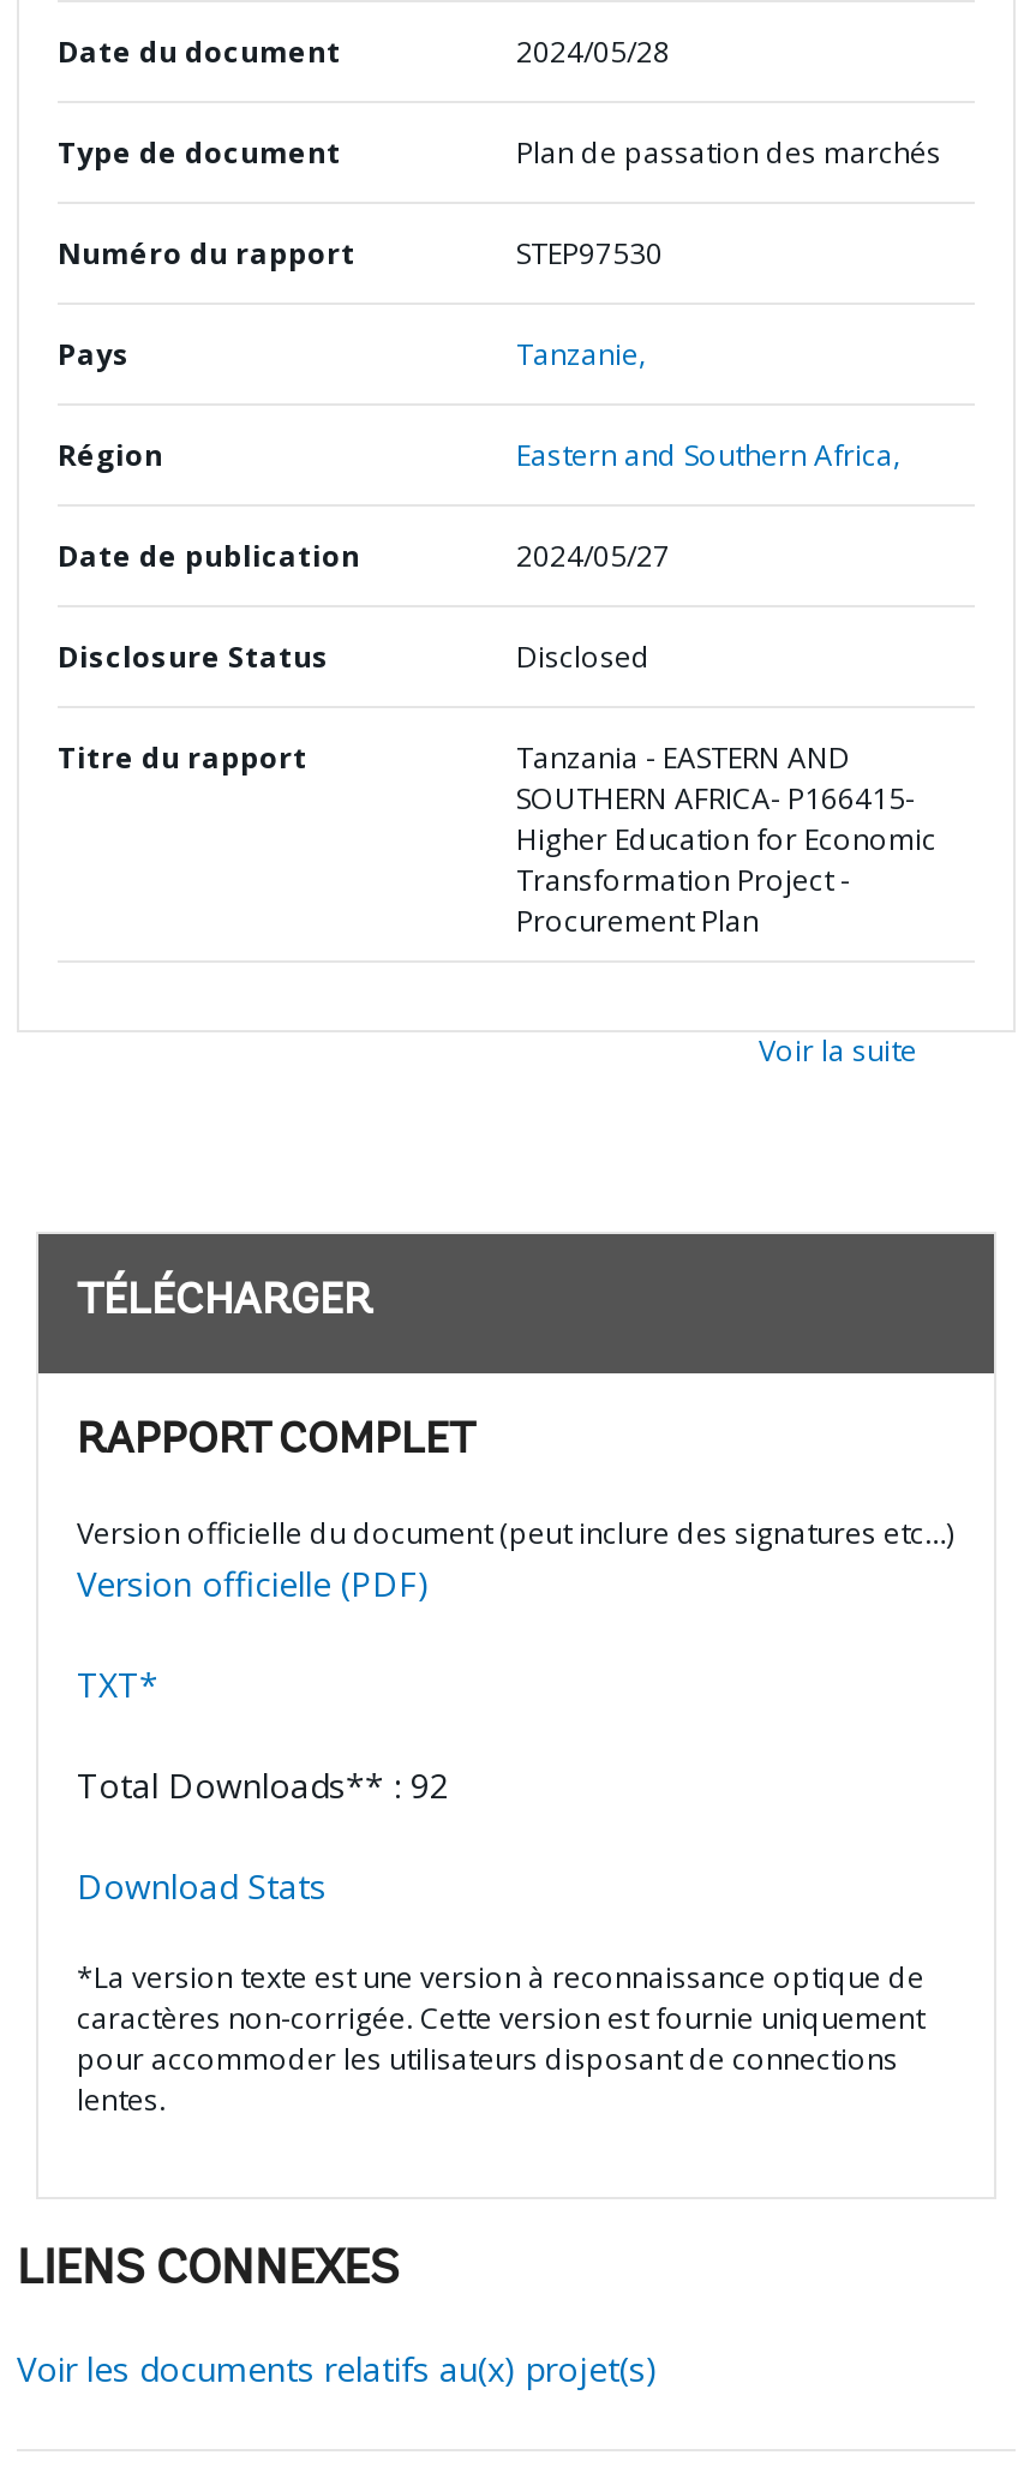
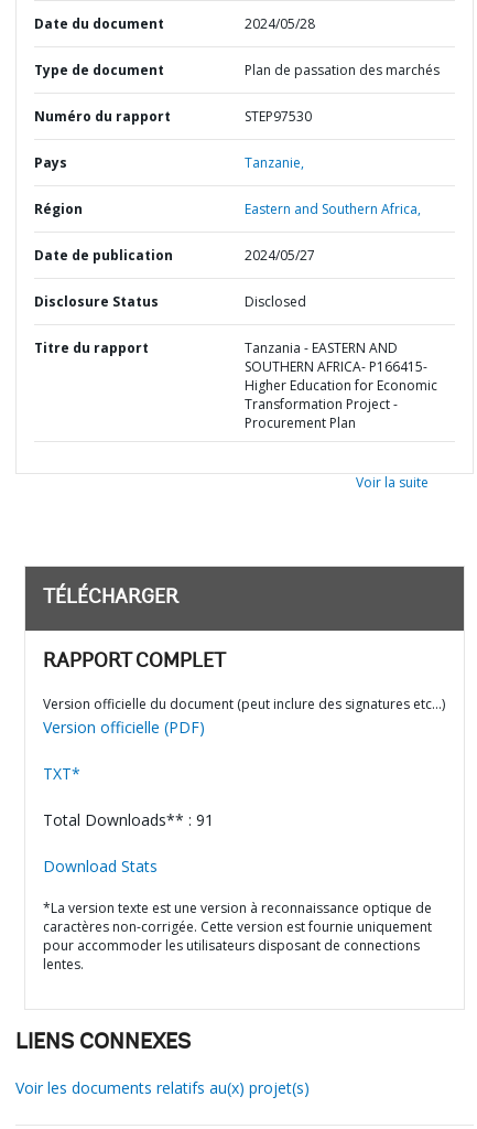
- Total Downloads** : 92
+ Total Downloads** : 91
